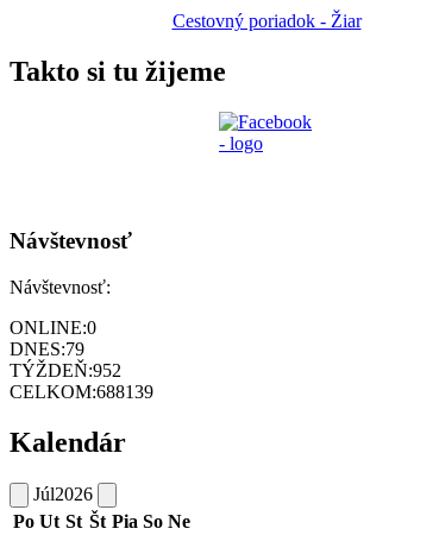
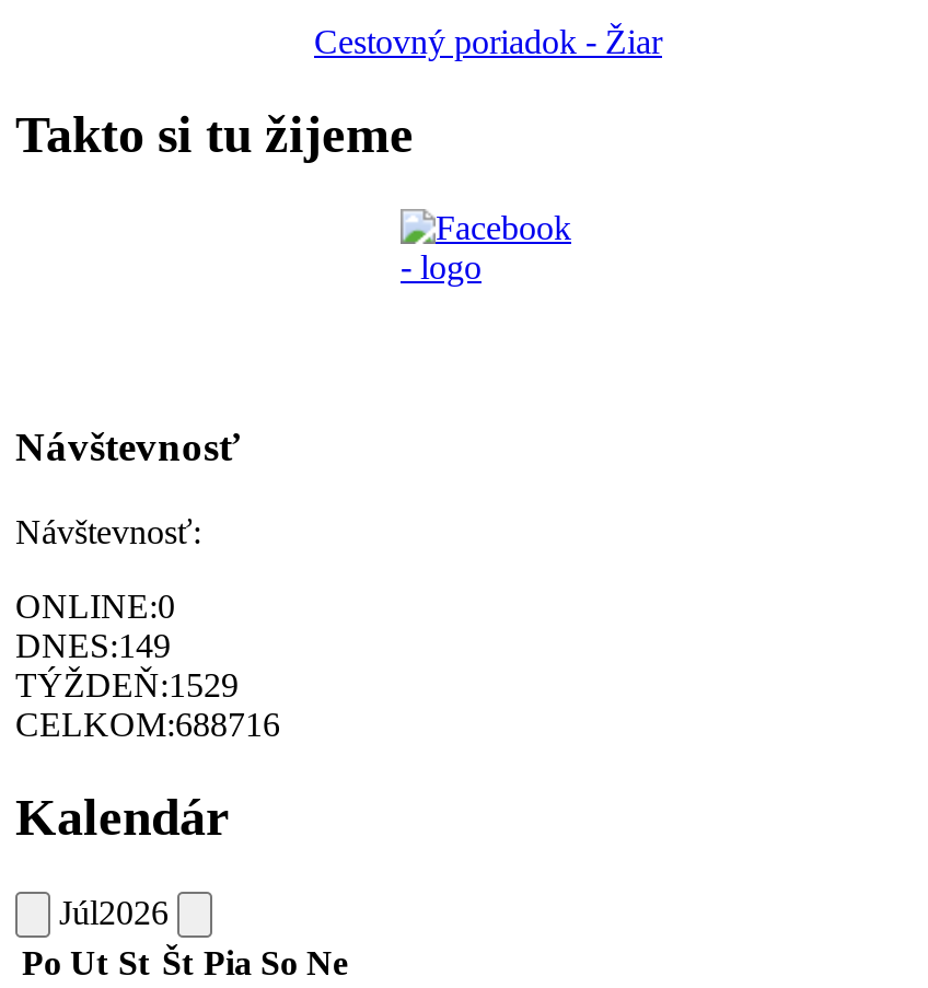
- DNES:79
+ DNES:149

- TÝŽDEŇ:952
+ TÝŽDEŇ:1529

- CELKOM:688139
+ CELKOM:688716
